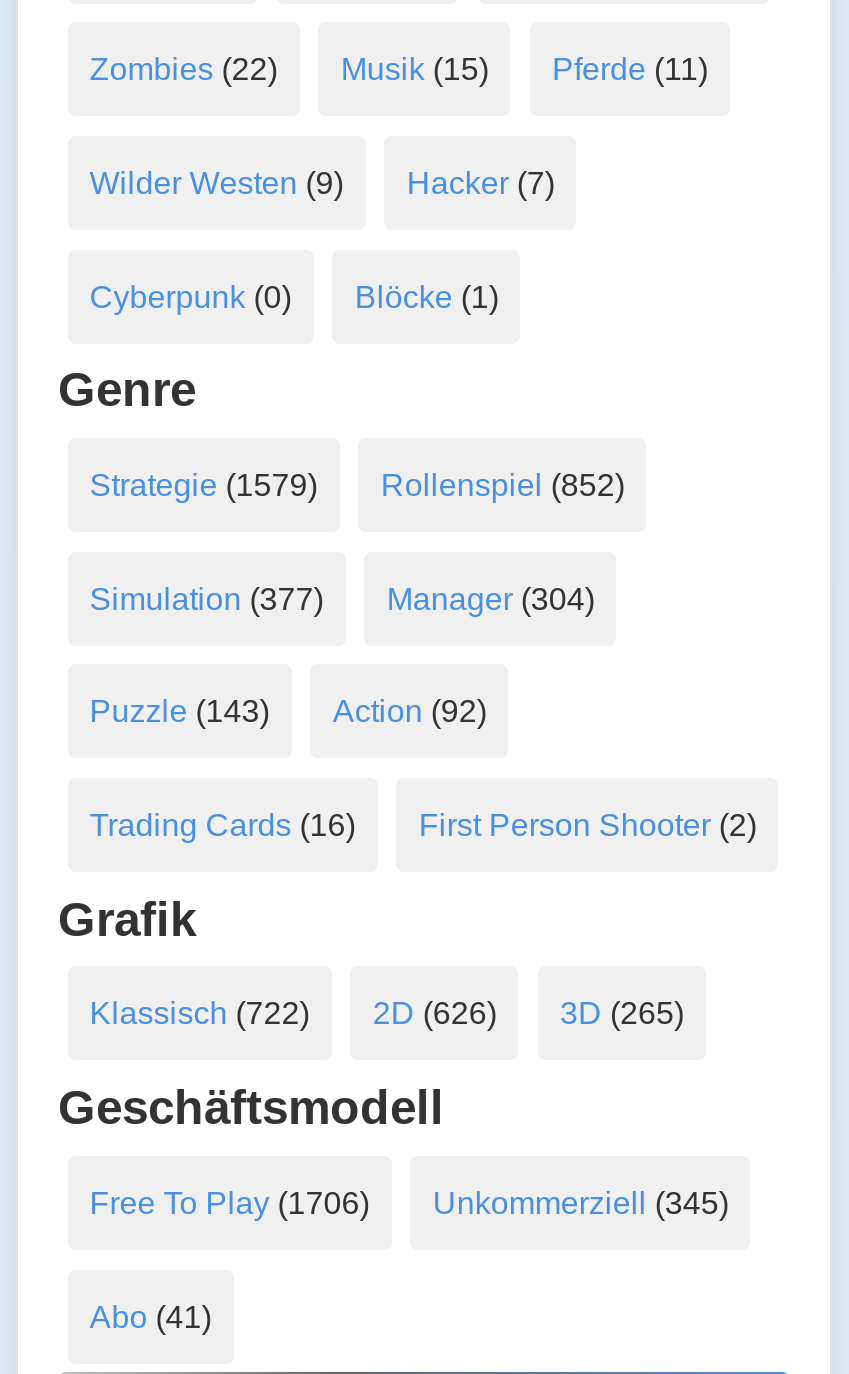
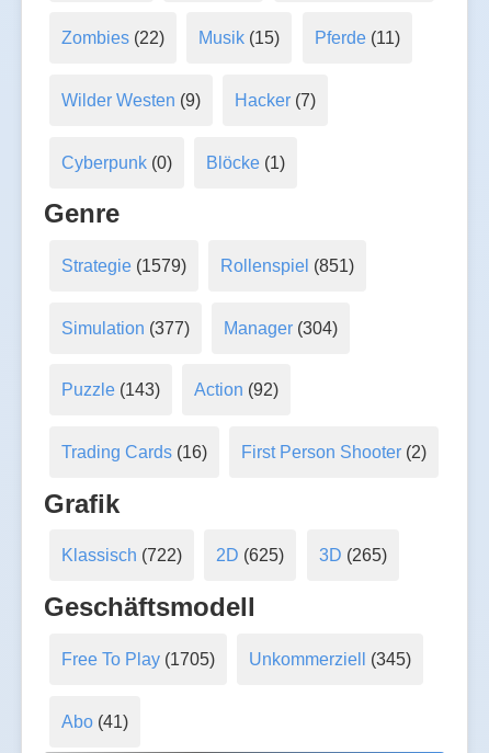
- Strategie (1579) Rollenspiel (852)
+ Strategie (1579) Rollenspiel (851)

- Klassisch (722) 2D (626) 3D (265)
+ Klassisch (722) 2D (625) 3D (265)

- Free To Play (1706) Unkommerziell (345)
+ Free To Play (1705) Unkommerziell (345)
